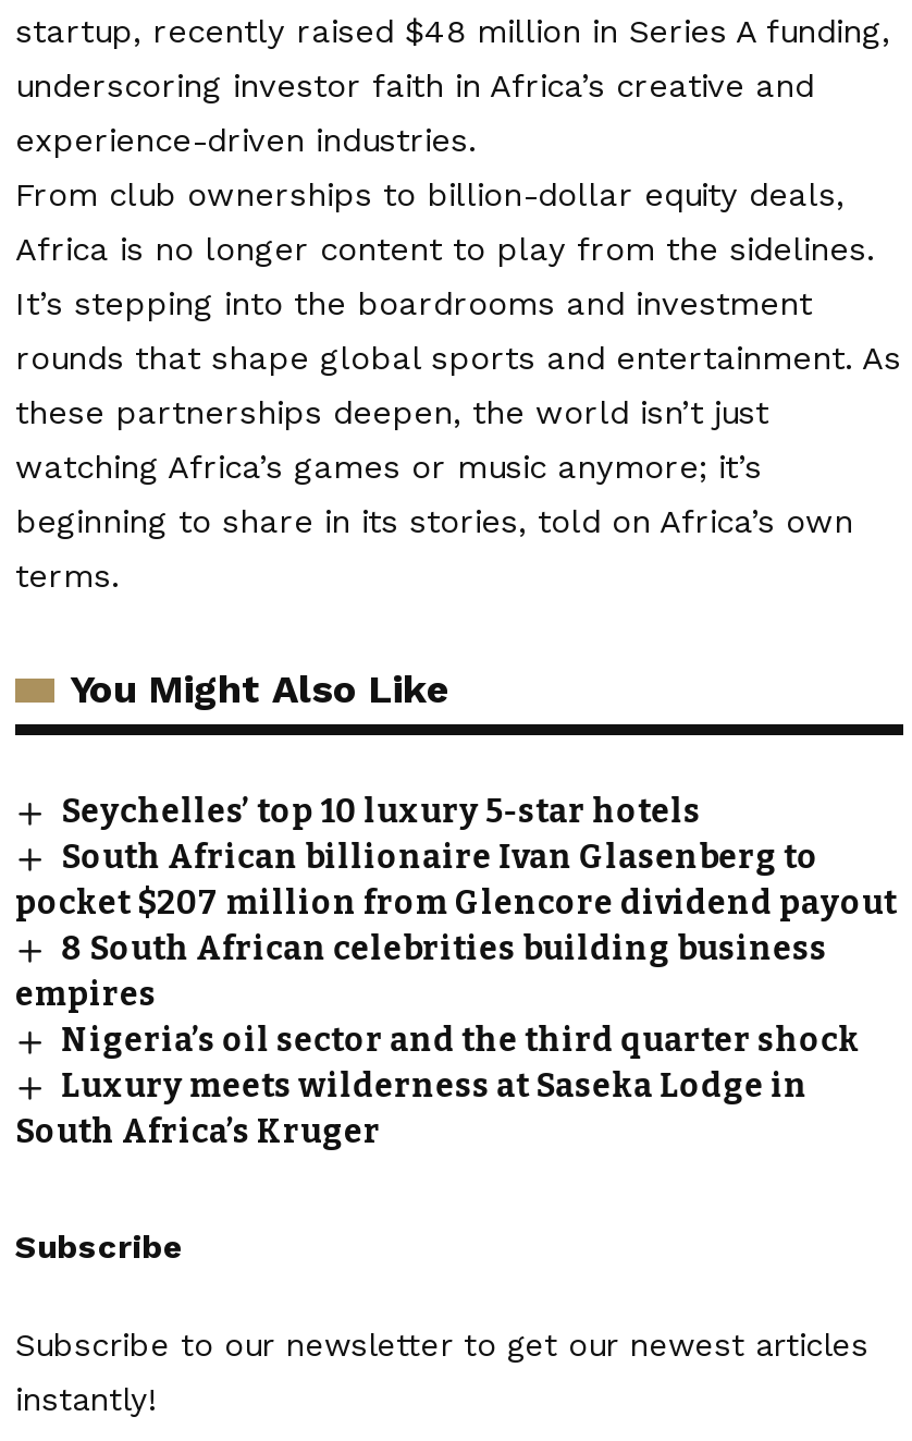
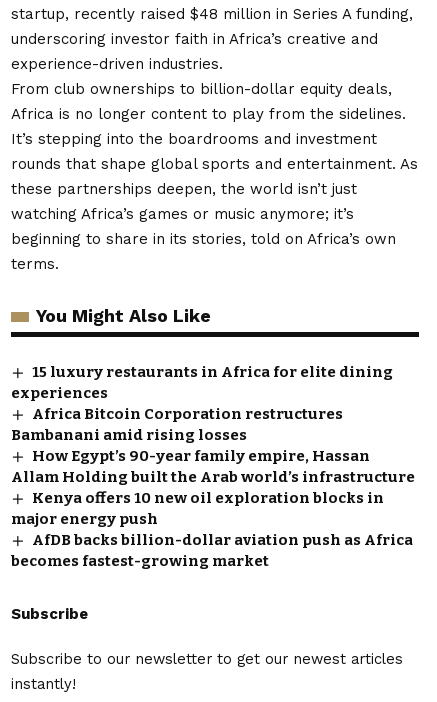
- Seychelles’ top 10 luxury 5-star hotels
- South African billionaire Ivan Glasenberg to
- pocket $207 million from Glencore dividend payout
- 8 South African celebrities building business
- empires
- Nigeria’s oil sector and the third quarter shock
- Luxury meets wilderness at Saseka Lodge in
- South Africa’s Kruger
+ 15 luxury restaurants in Africa for elite dining
+ experiences
+ Africa Bitcoin Corporation restructures
+ Bambanani amid rising losses
+ How Egypt’s 90-year family empire, Hassan
+ Allam Holding built the Arab world’s infrastructure
+ Kenya offers 10 new oil exploration blocks in
+ major energy push
+ AfDB backs billion-dollar aviation push as Africa
+ becomes fastest-growing market
